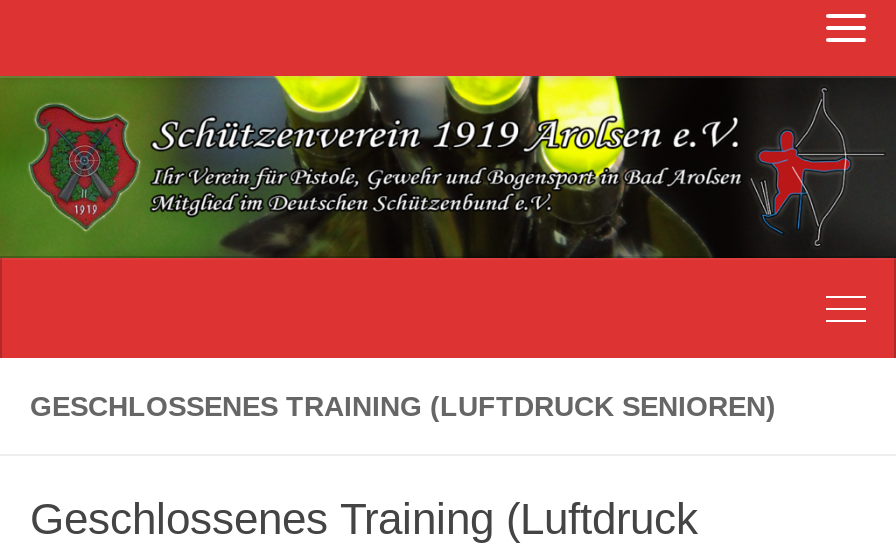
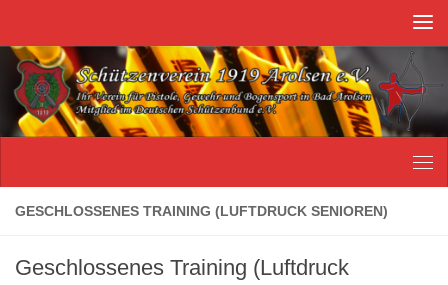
- [image]
+ [image]
